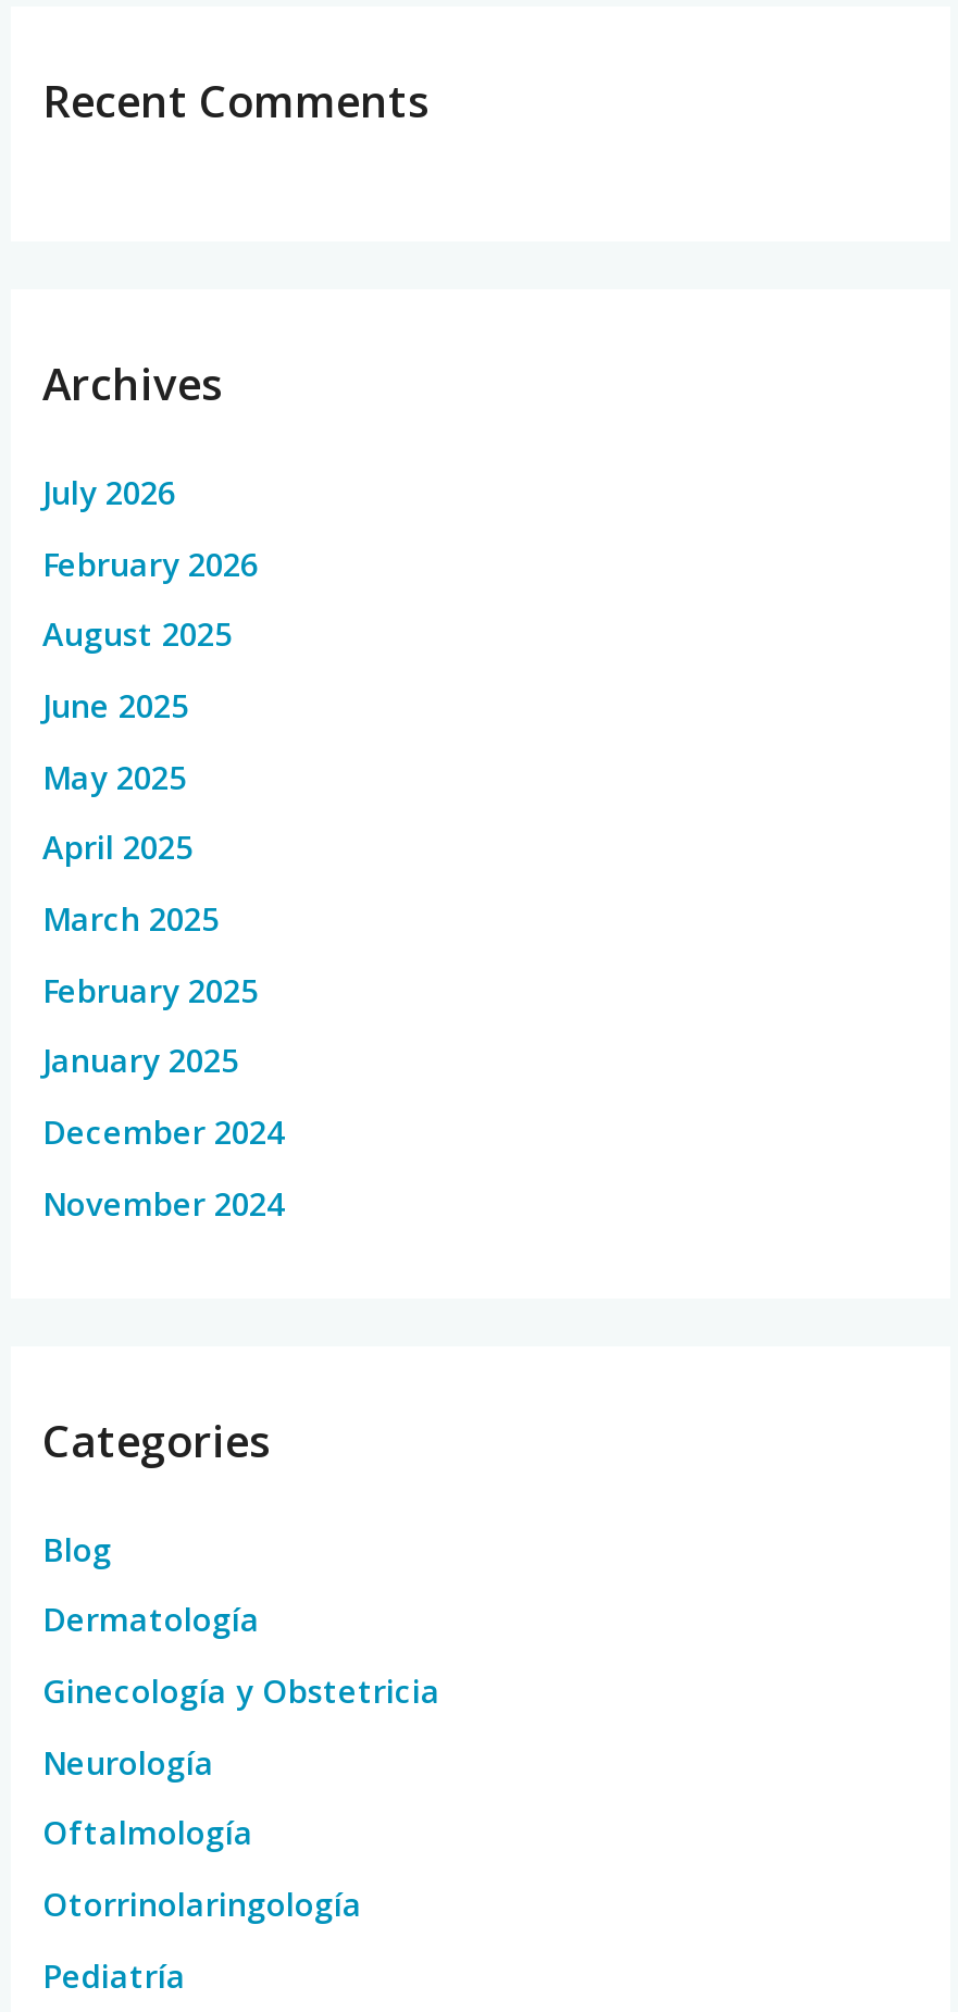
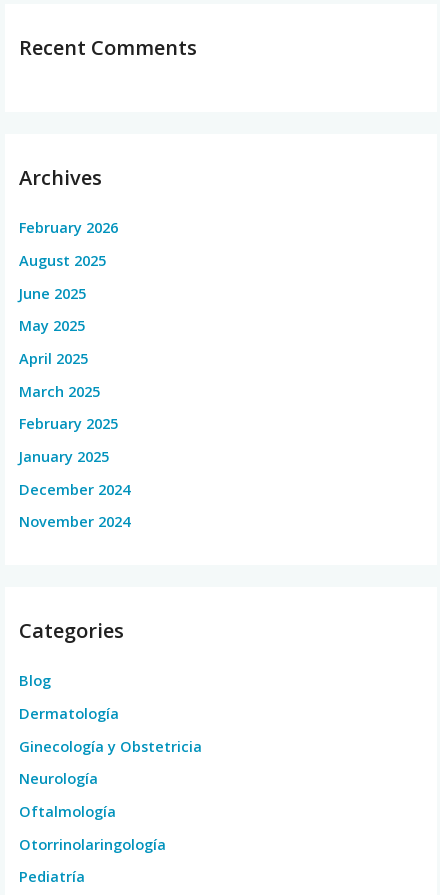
- July 2026
